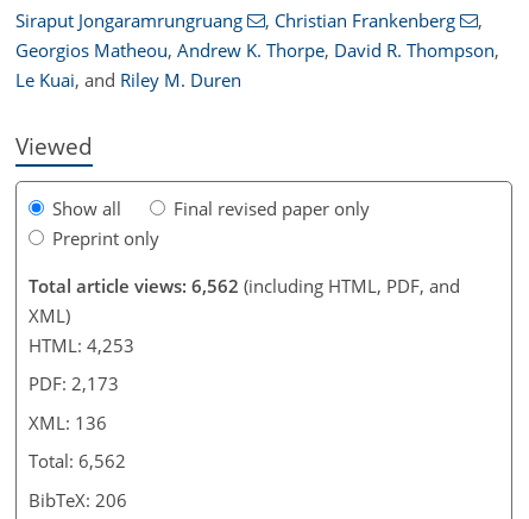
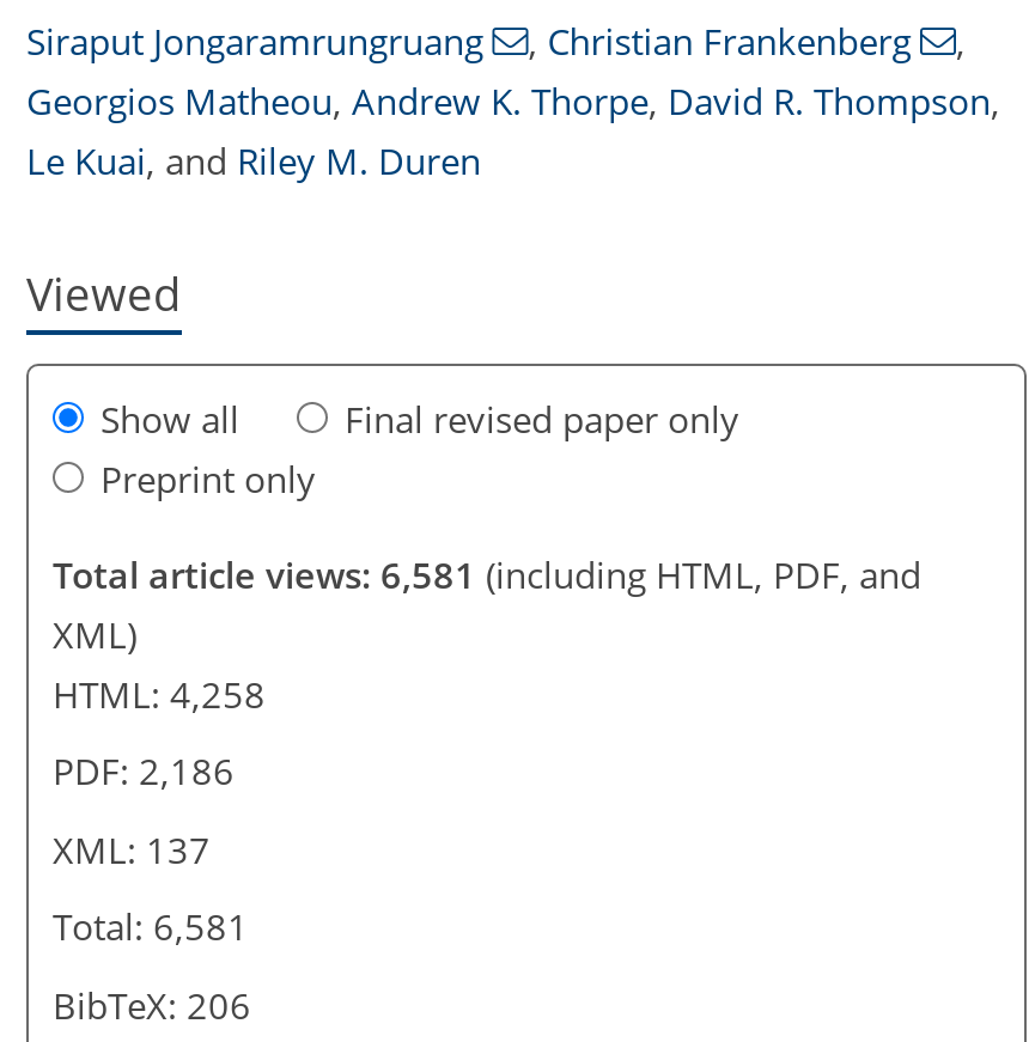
- Total article views: 6,562 (including HTML, PDF, and
+ Total article views: 6,581 (including HTML, PDF, and

- HTML: 4,253
+ HTML: 4,258

- PDF: 2,173
+ PDF: 2,186

- XML: 136
+ XML: 137

- Total: 6,562
+ Total: 6,581
